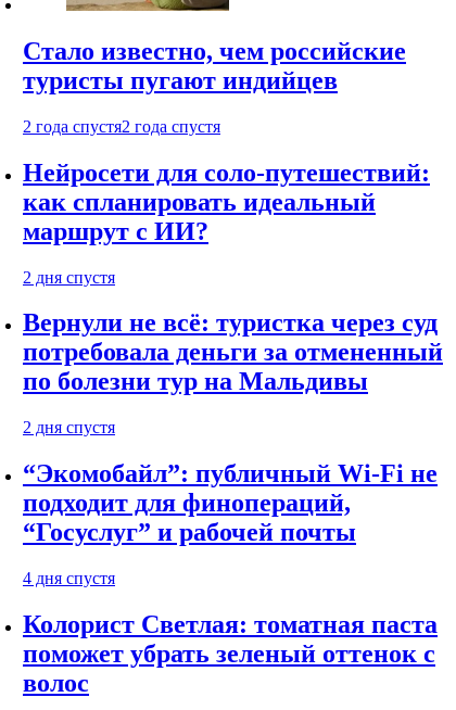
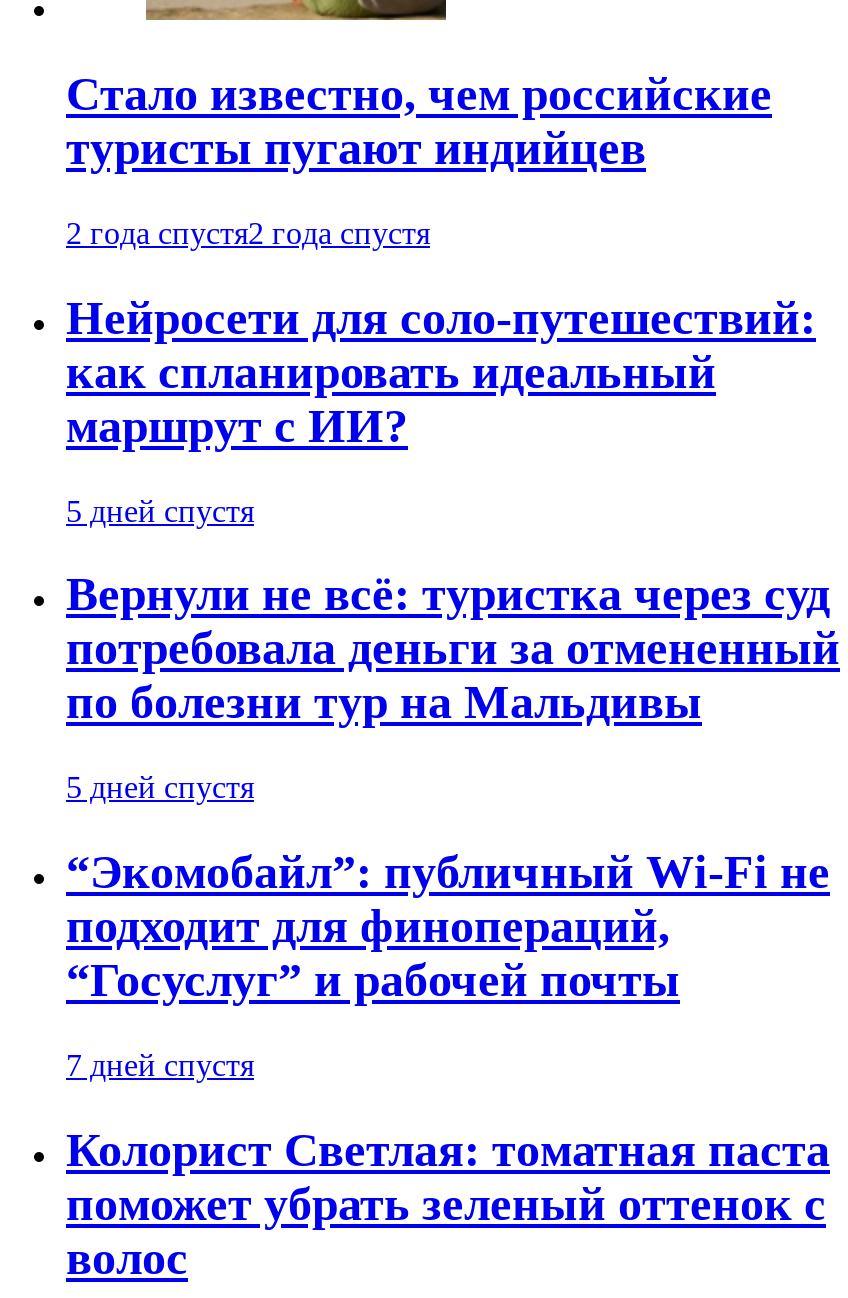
- 2 дня спустя
+ 5 дней спустя

- 2 дня спустя
+ 5 дней спустя

- 4 дня спустя
+ 7 дней спустя
